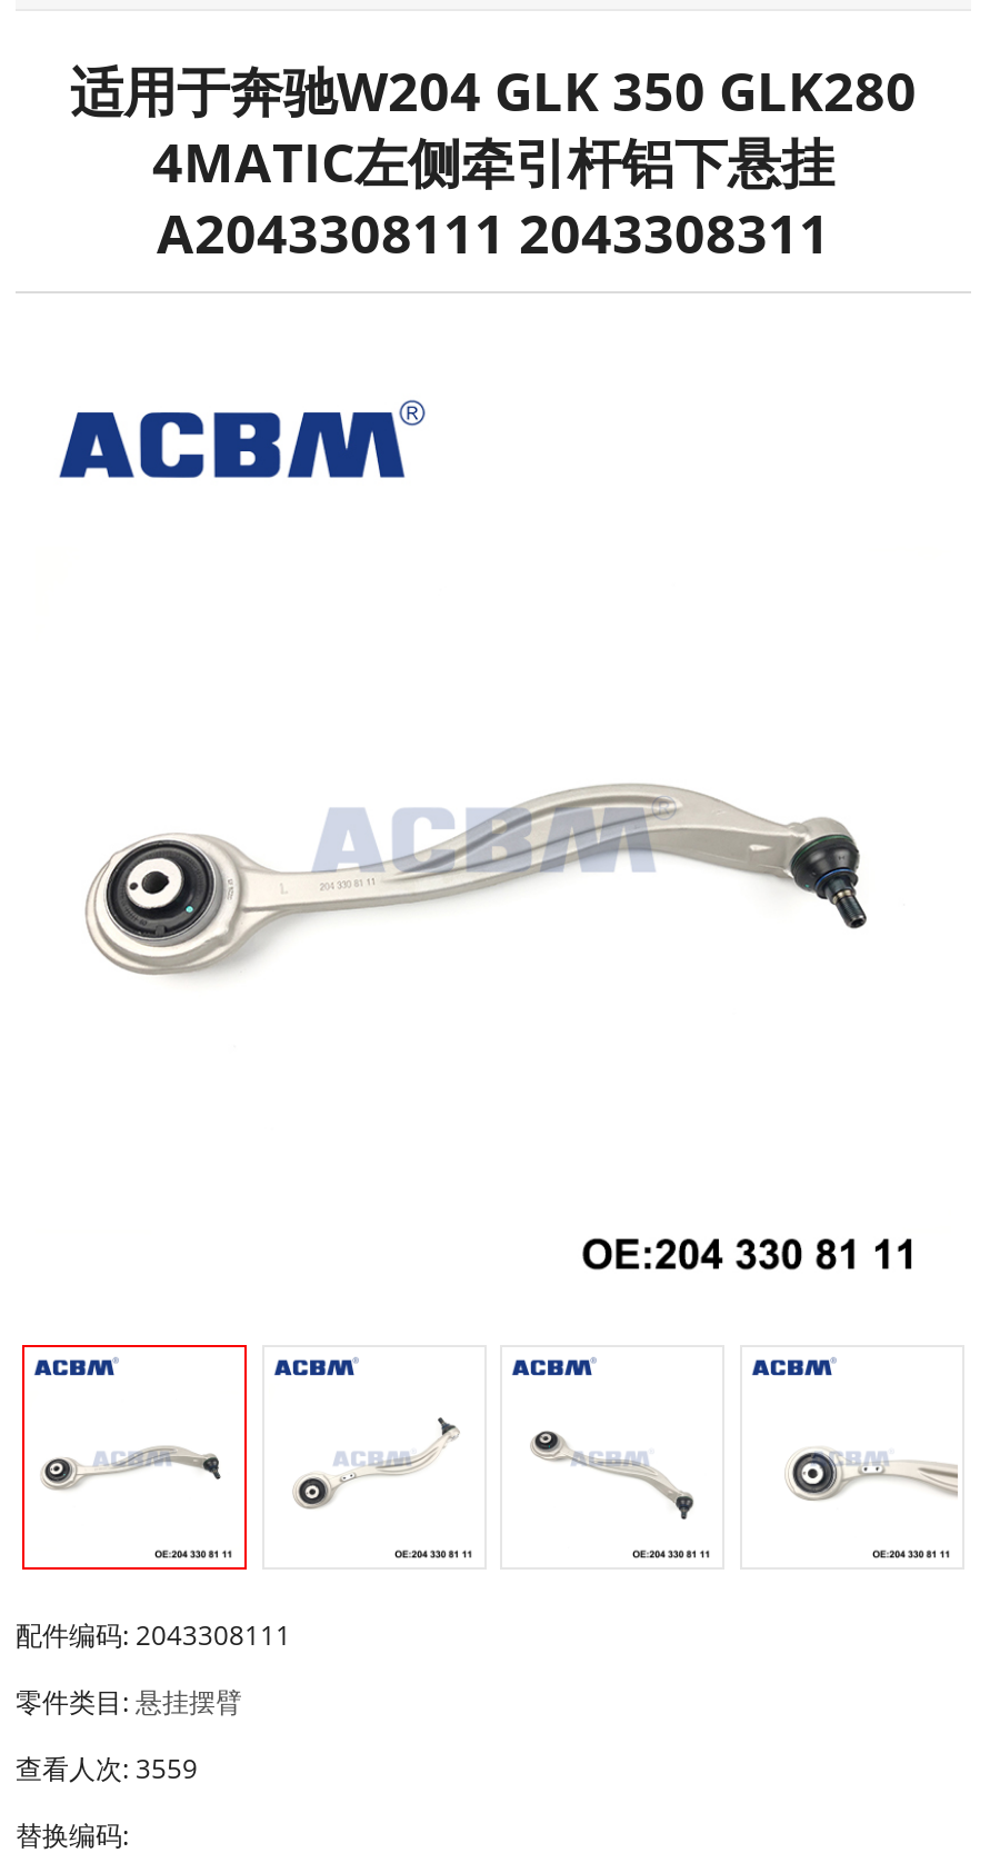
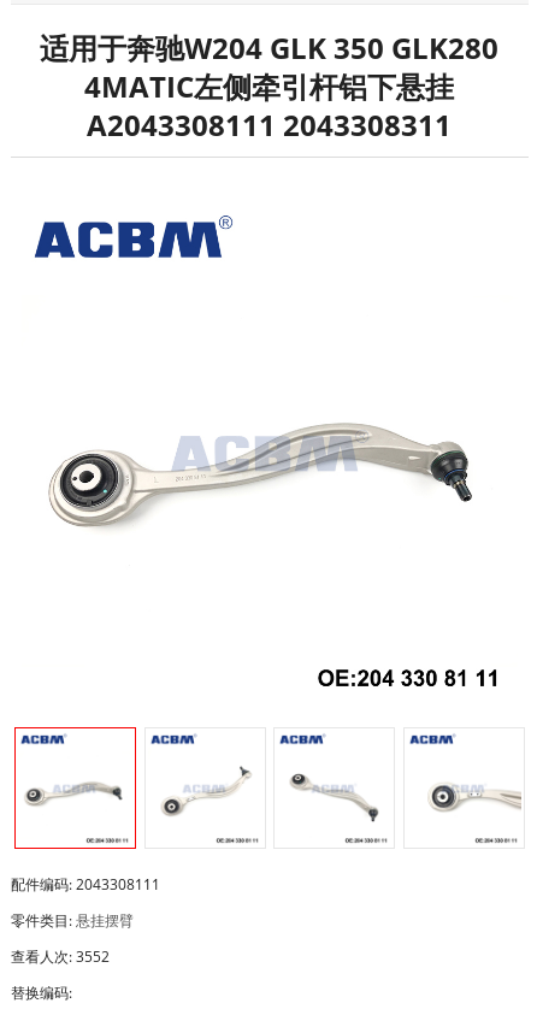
- 查看人次: 3559
+ 查看人次: 3552
